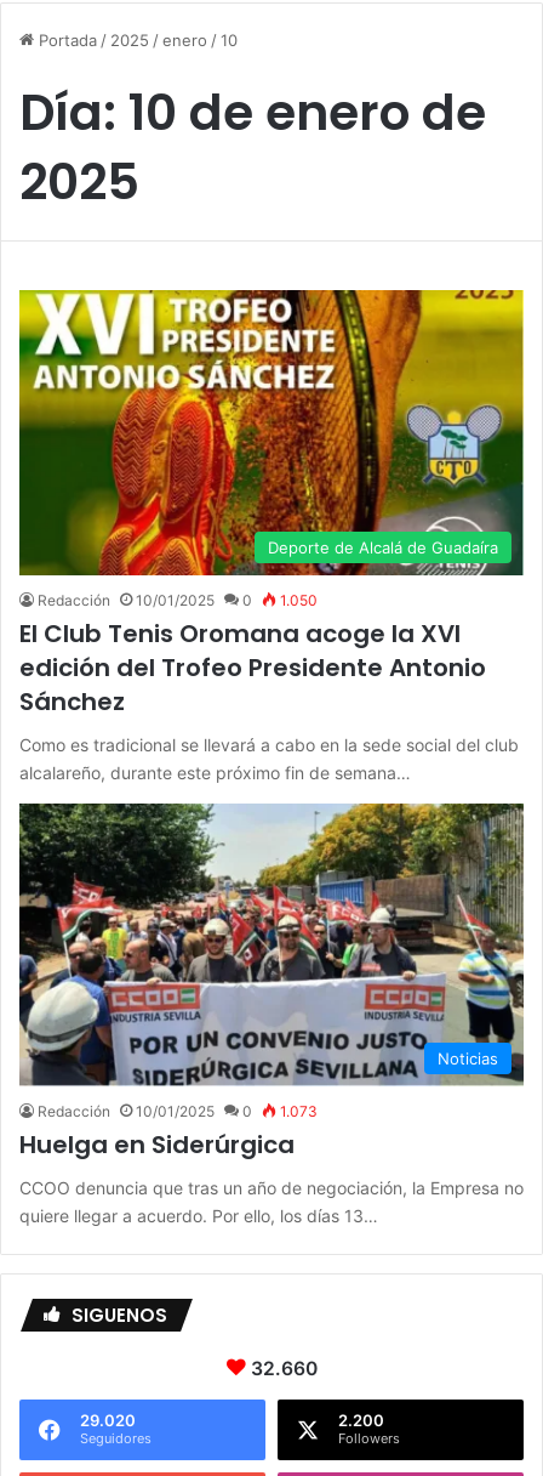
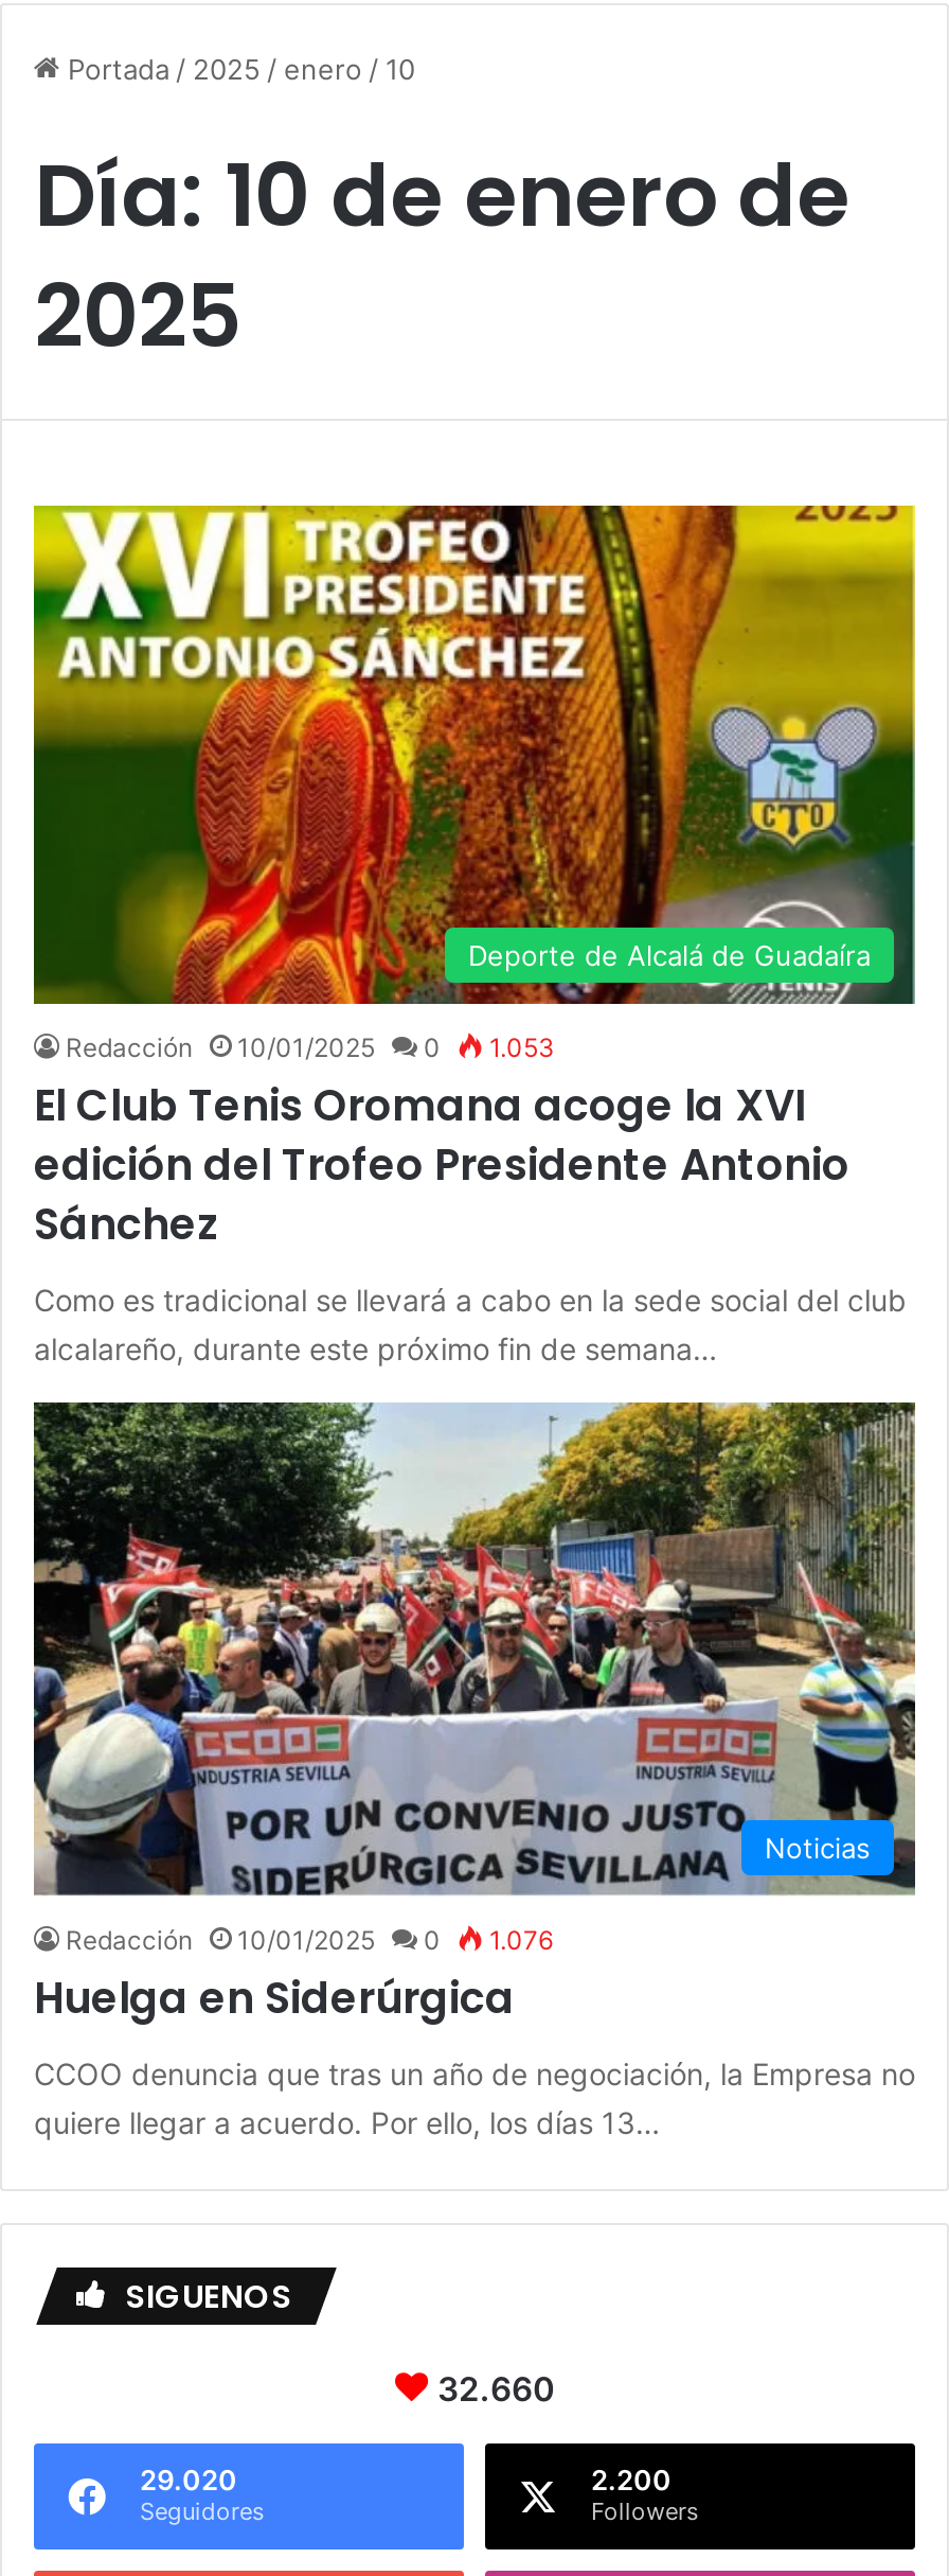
- Redacción 10/01/2025 0 1.050
+ Redacción 10/01/2025 0 1.053

- Redacción 10/01/2025 0 1.073
+ Redacción 10/01/2025 0 1.076
